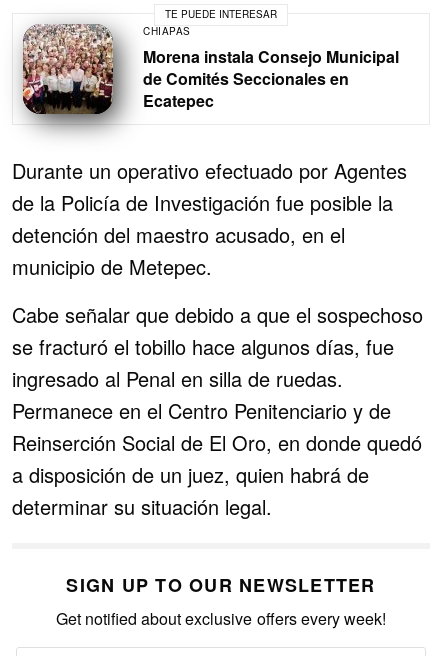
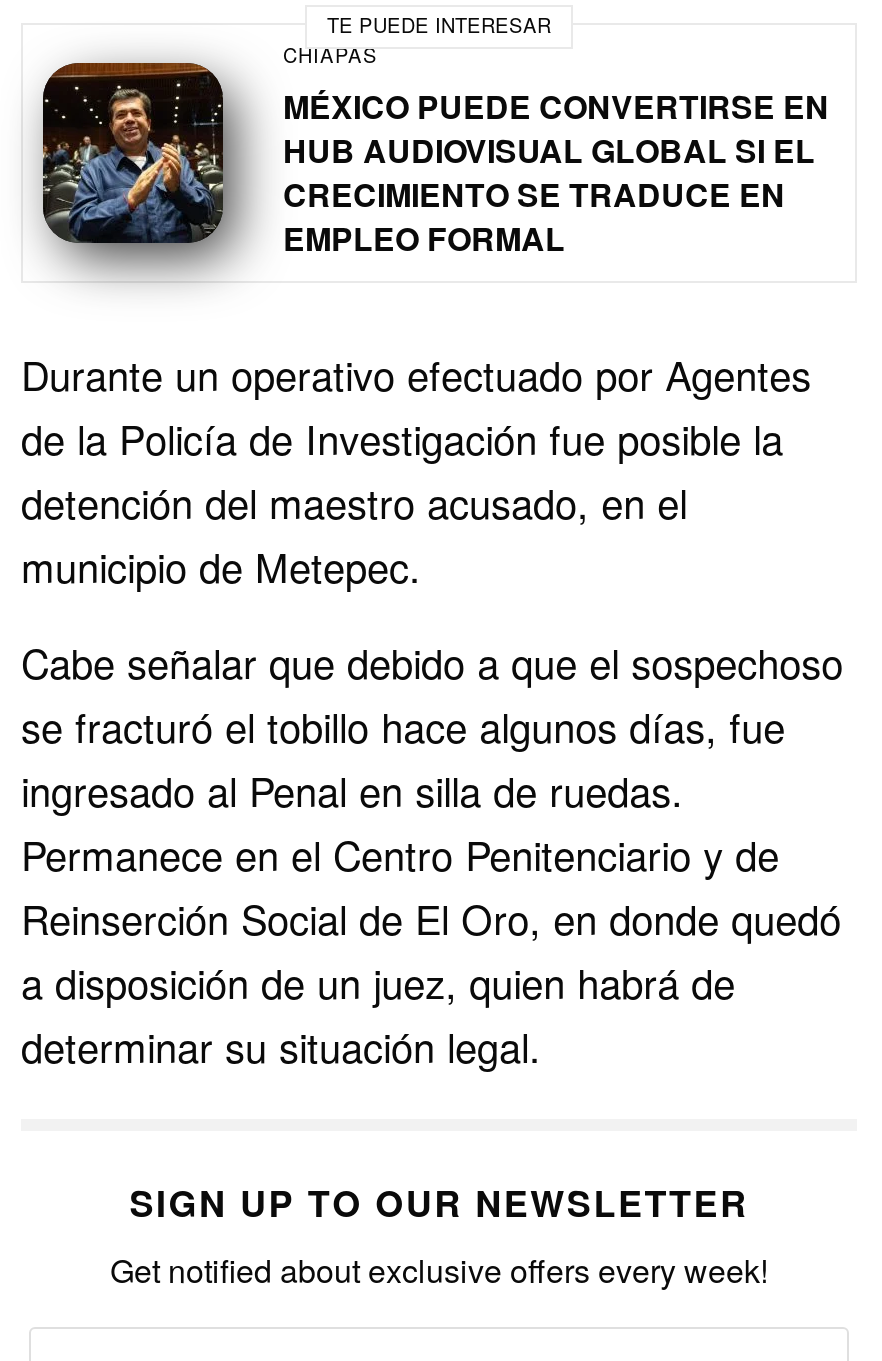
- [image]
- Morena instala Consejo Municipal
- de Comités Seccionales en
- Ecatepec
+ [image]
+ MÉXICO PUEDE CONVERTIRSE EN
+ HUB AUDIOVISUAL GLOBAL SI EL
+ CRECIMIENTO SE TRADUCE EN
+ EMPLEO FORMAL
